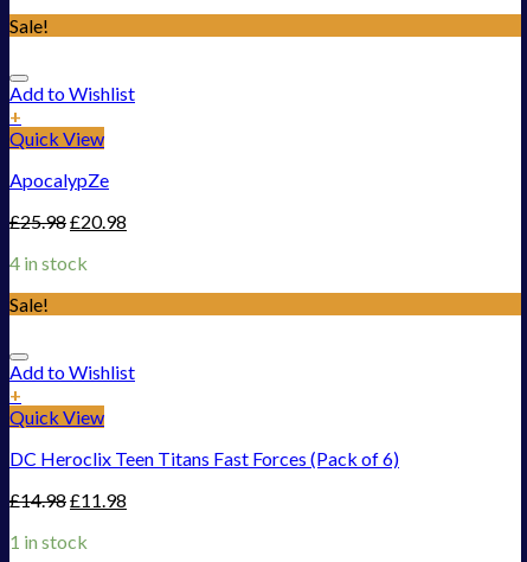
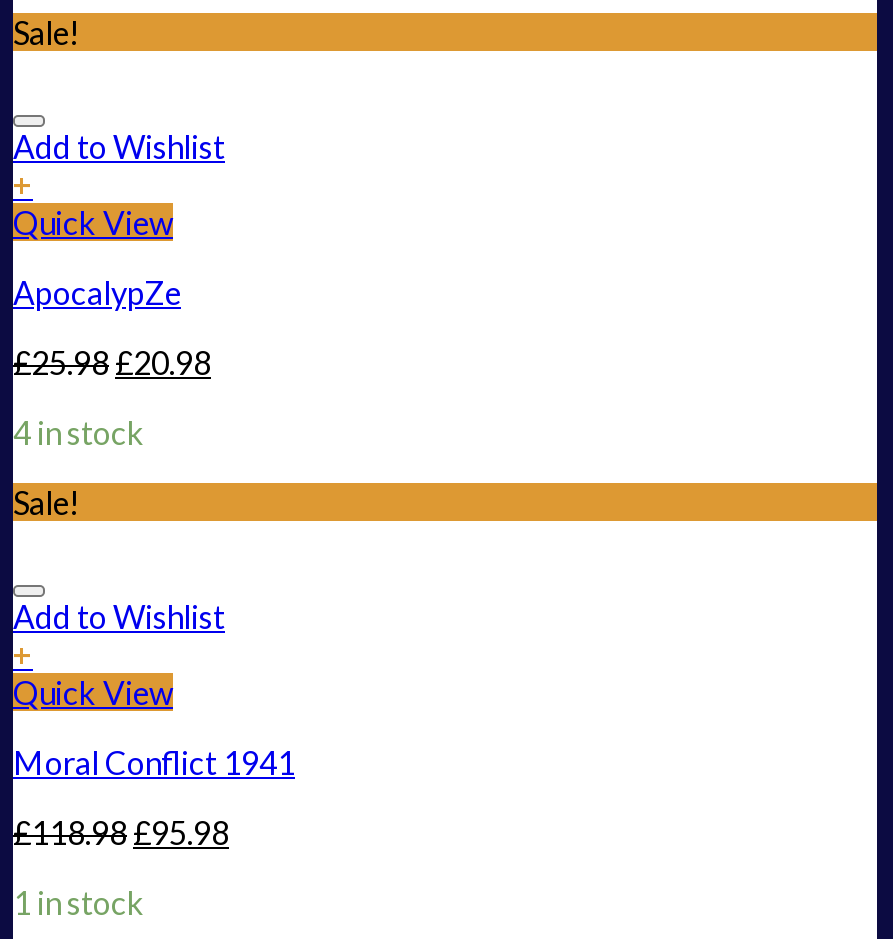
- DC Heroclix Teen Titans Fast Forces (Pack of 6)
+ Moral Conflict 1941

- £14.98 £11.98
+ £118.98 £95.98
